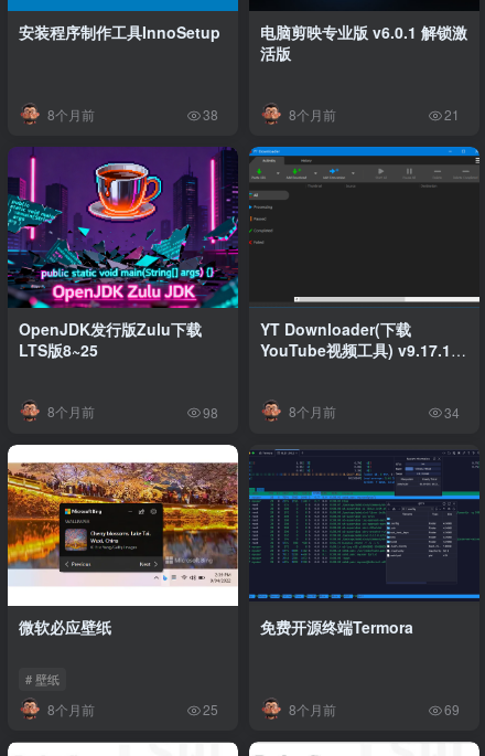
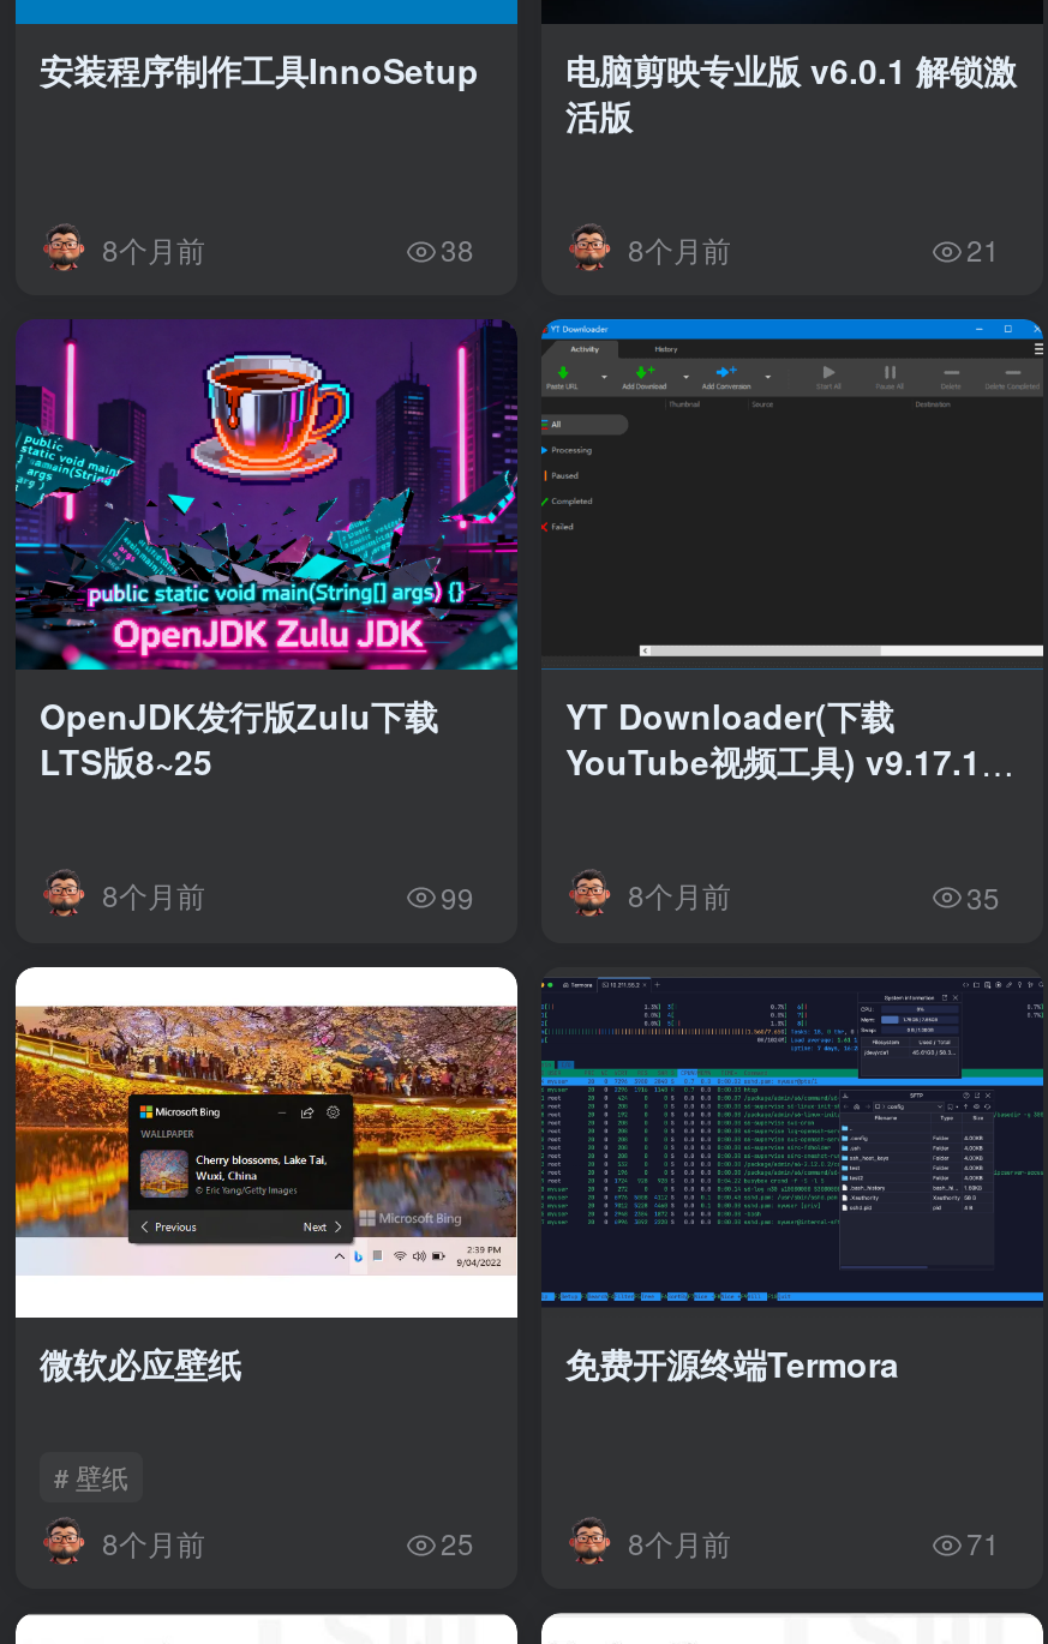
- 98
+ 99

- 34
+ 35

- 69
+ 71
